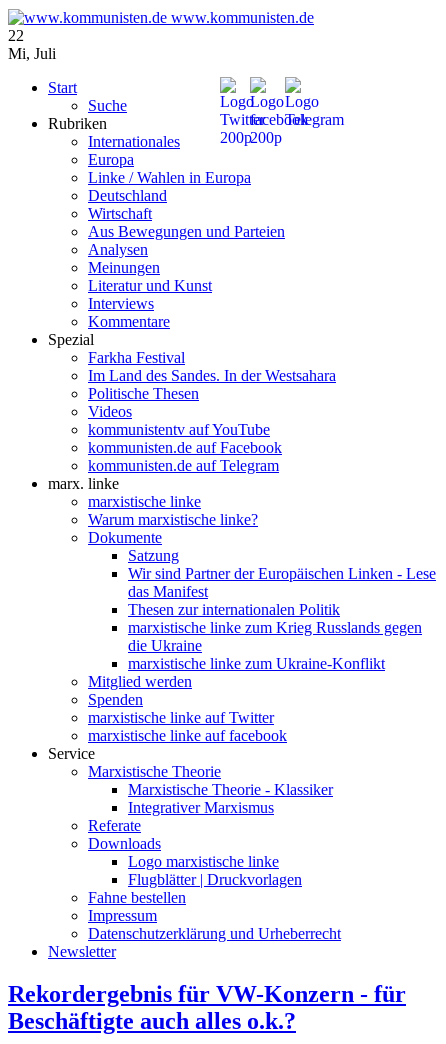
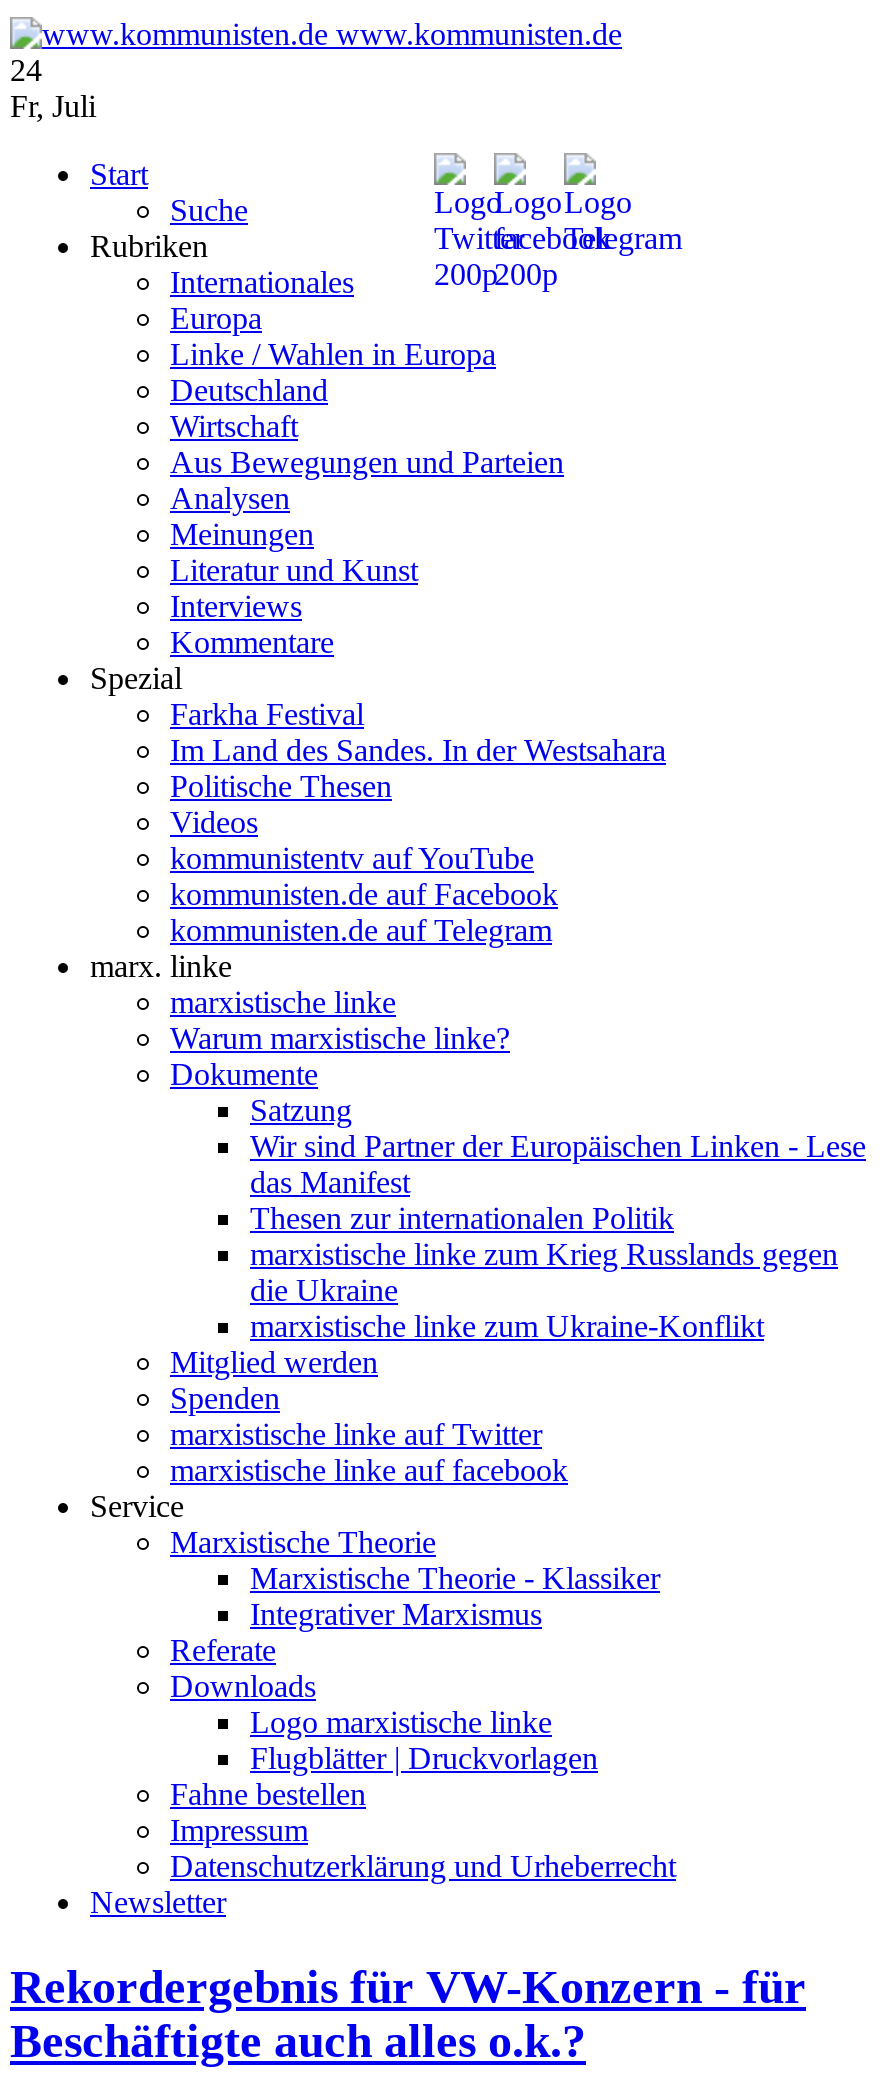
- 22
+ 24

- Mi, Juli
+ Fr, Juli
